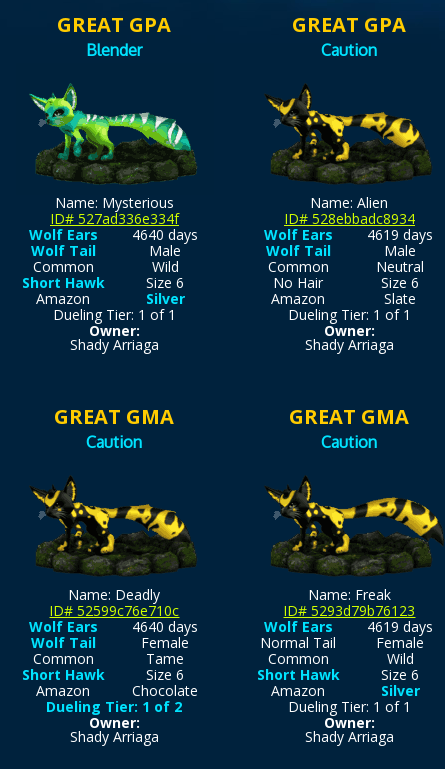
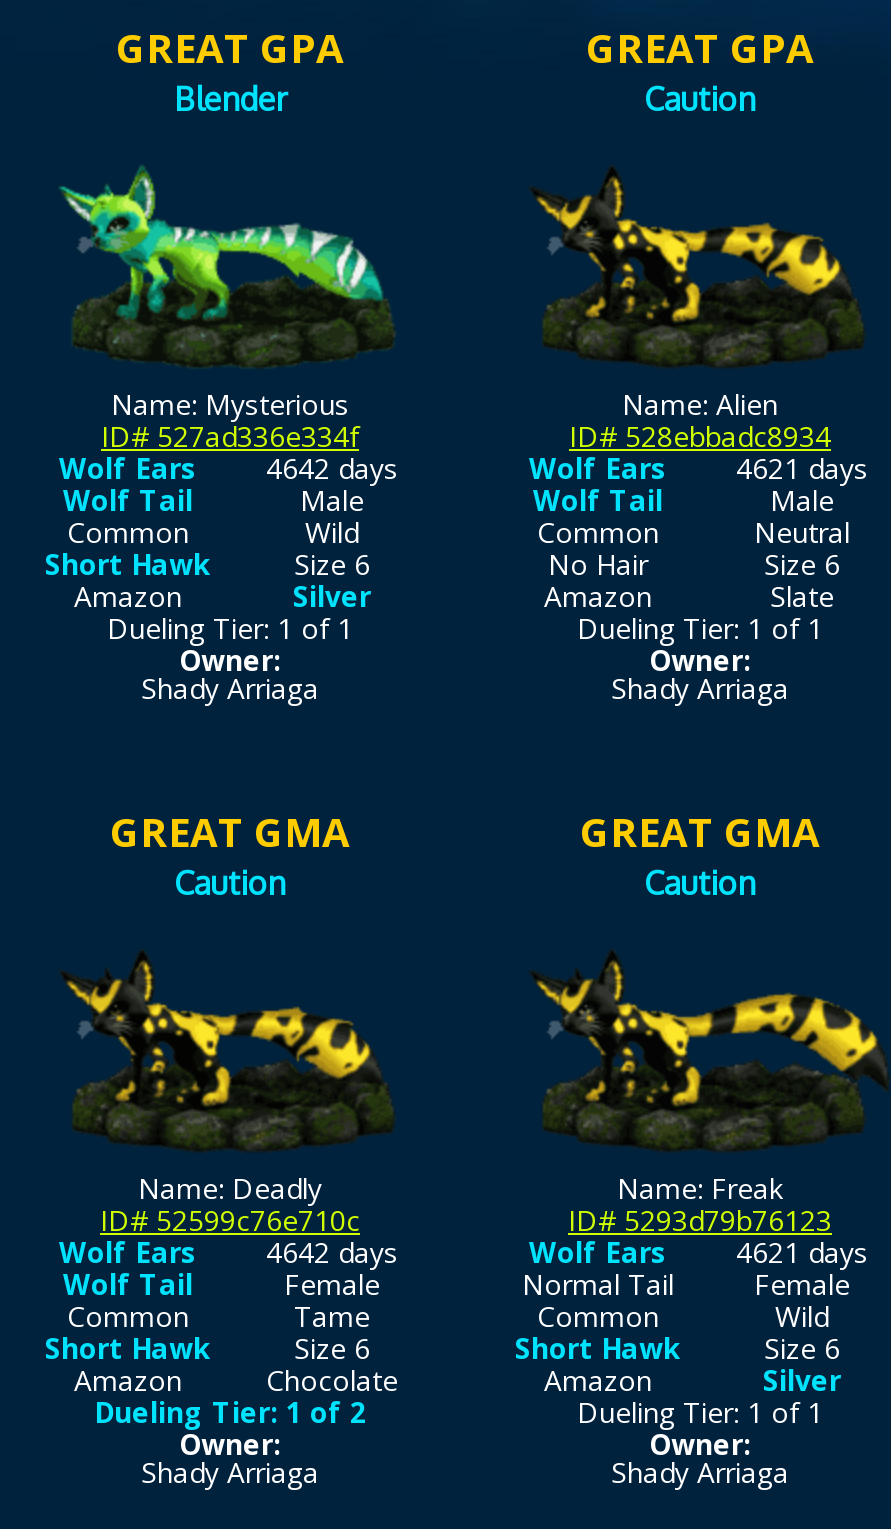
- Wolf Ears 4640 days
+ Wolf Ears 4642 days

- Wolf Ears 4619 days
+ Wolf Ears 4621 days

- Wolf Ears 4640 days
+ Wolf Ears 4642 days

- Wolf Ears 4619 days
+ Wolf Ears 4621 days
